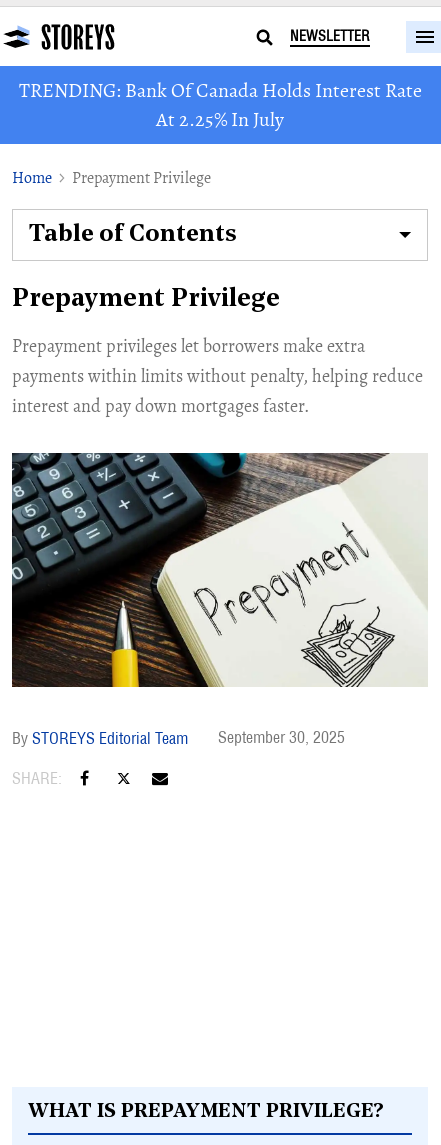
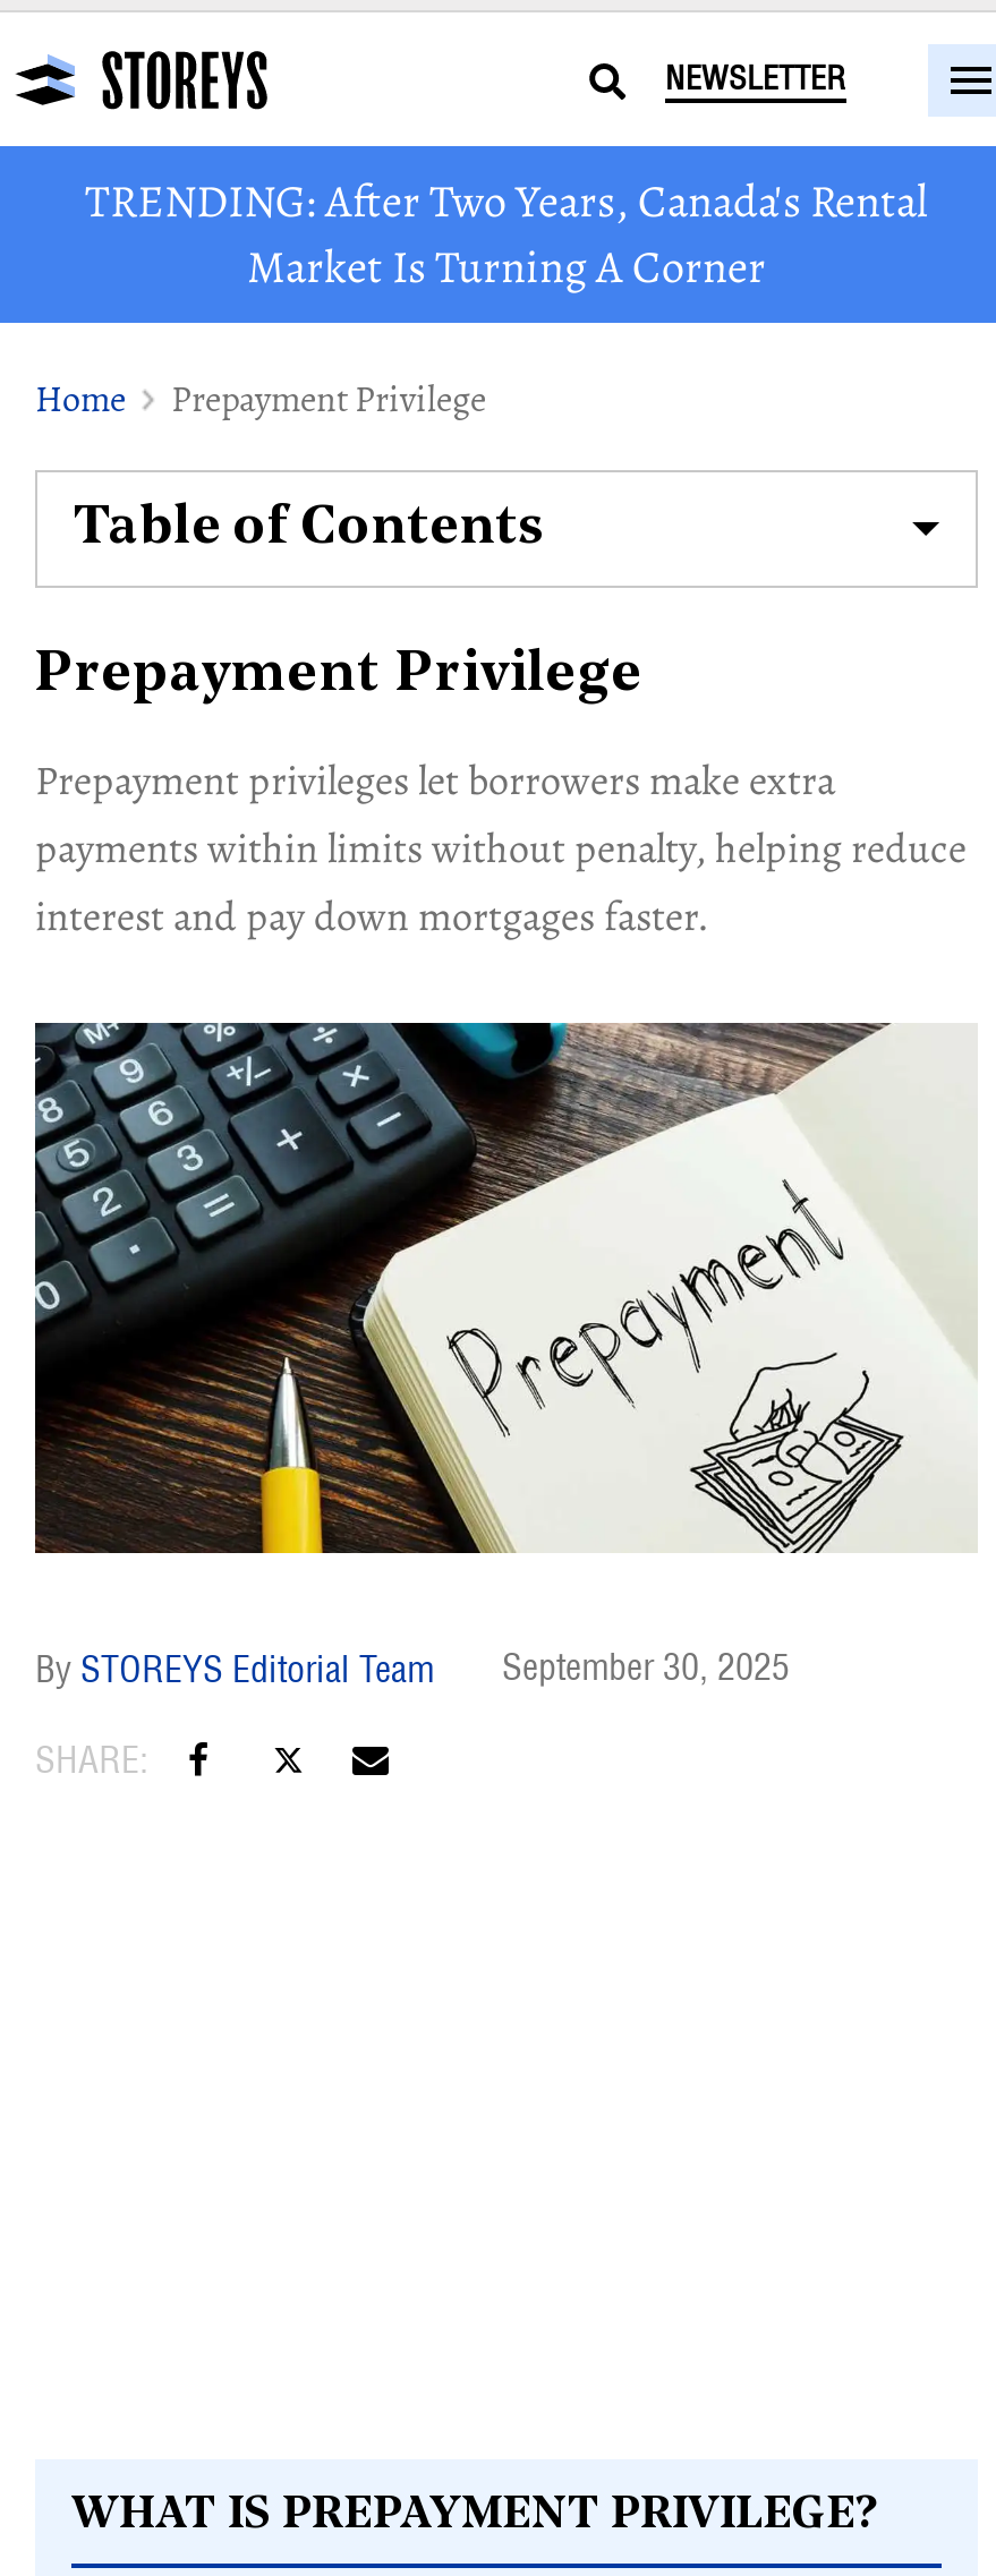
- TRENDING: Bank Of Canada Holds Interest Rate
- At 2.25% In July
+ TRENDING: After Two Years, Canada's Rental
+ Market Is Turning A Corner
